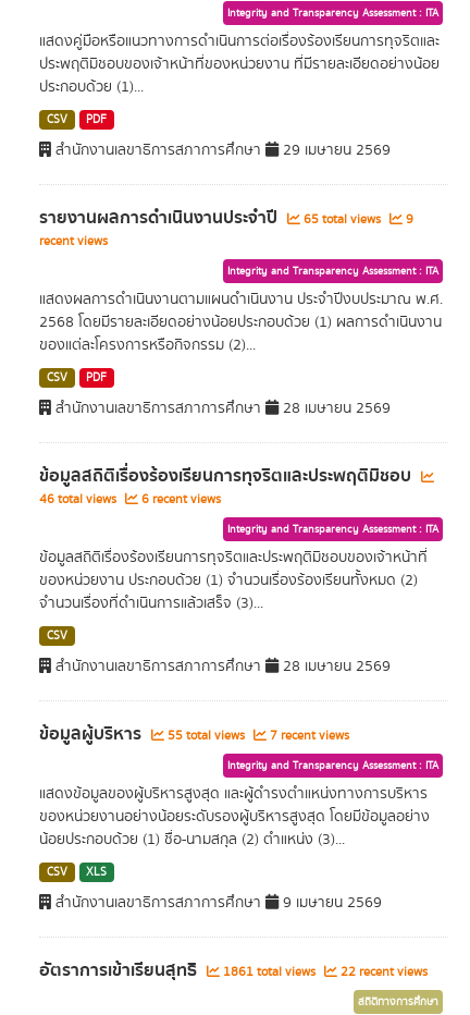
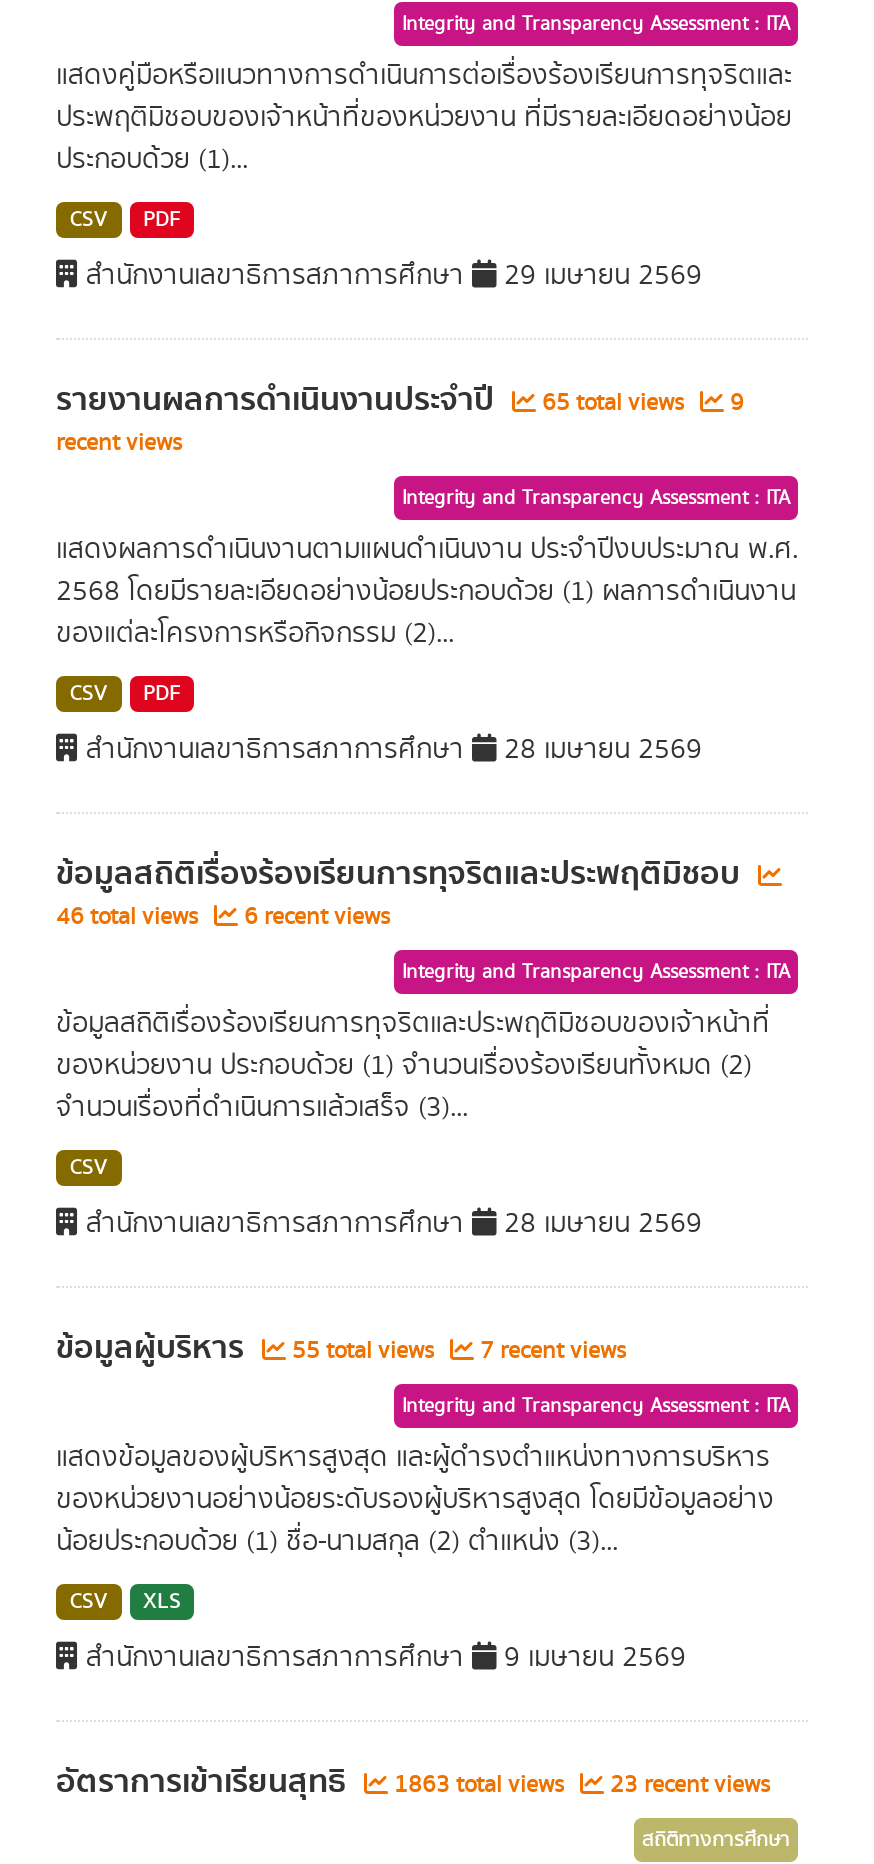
- 1861 total views
+ 1863 total views

- 22 recent views
+ 23 recent views
